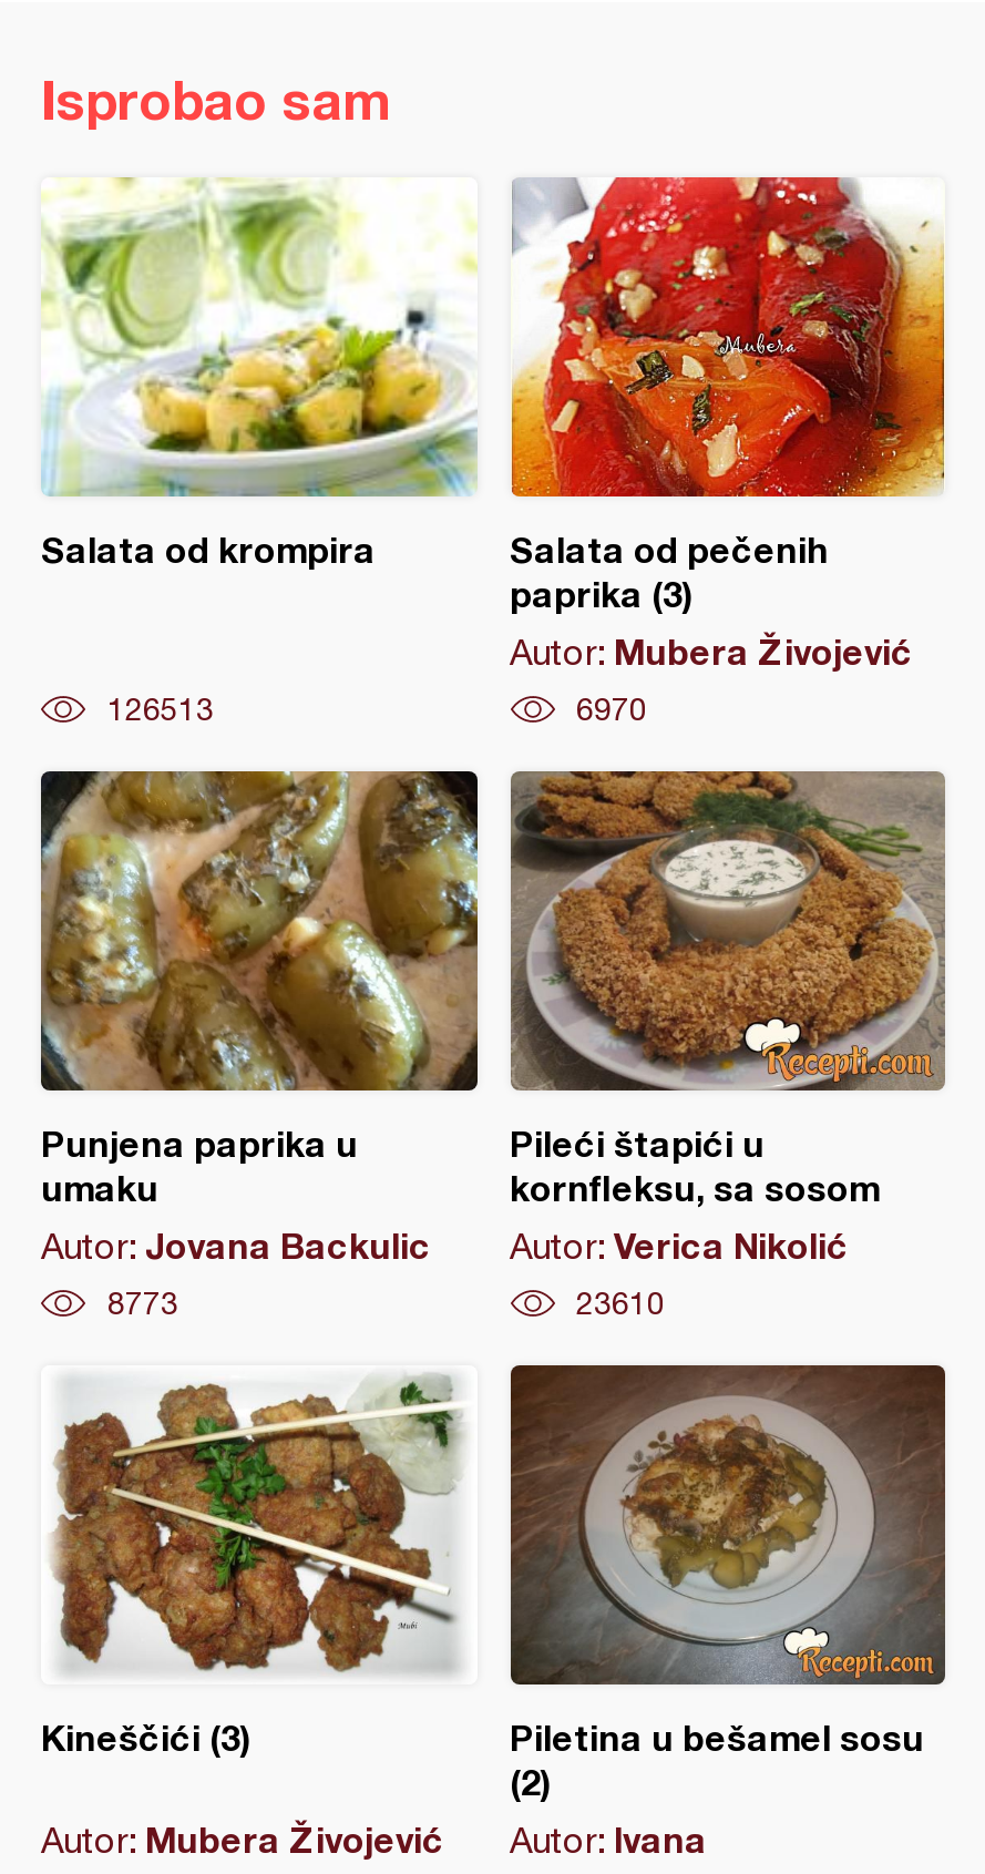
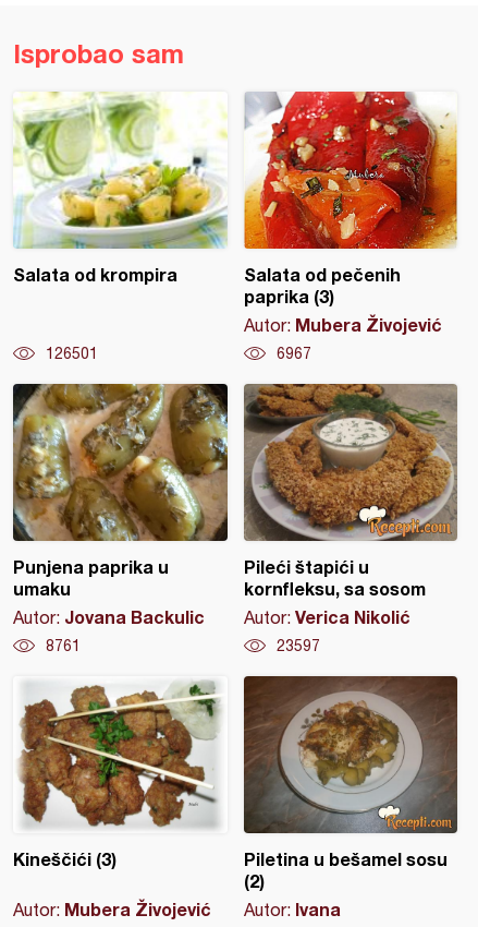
- 126513
+ 126501

- 6970
+ 6967

- 8773
+ 8761

- 23610
+ 23597
